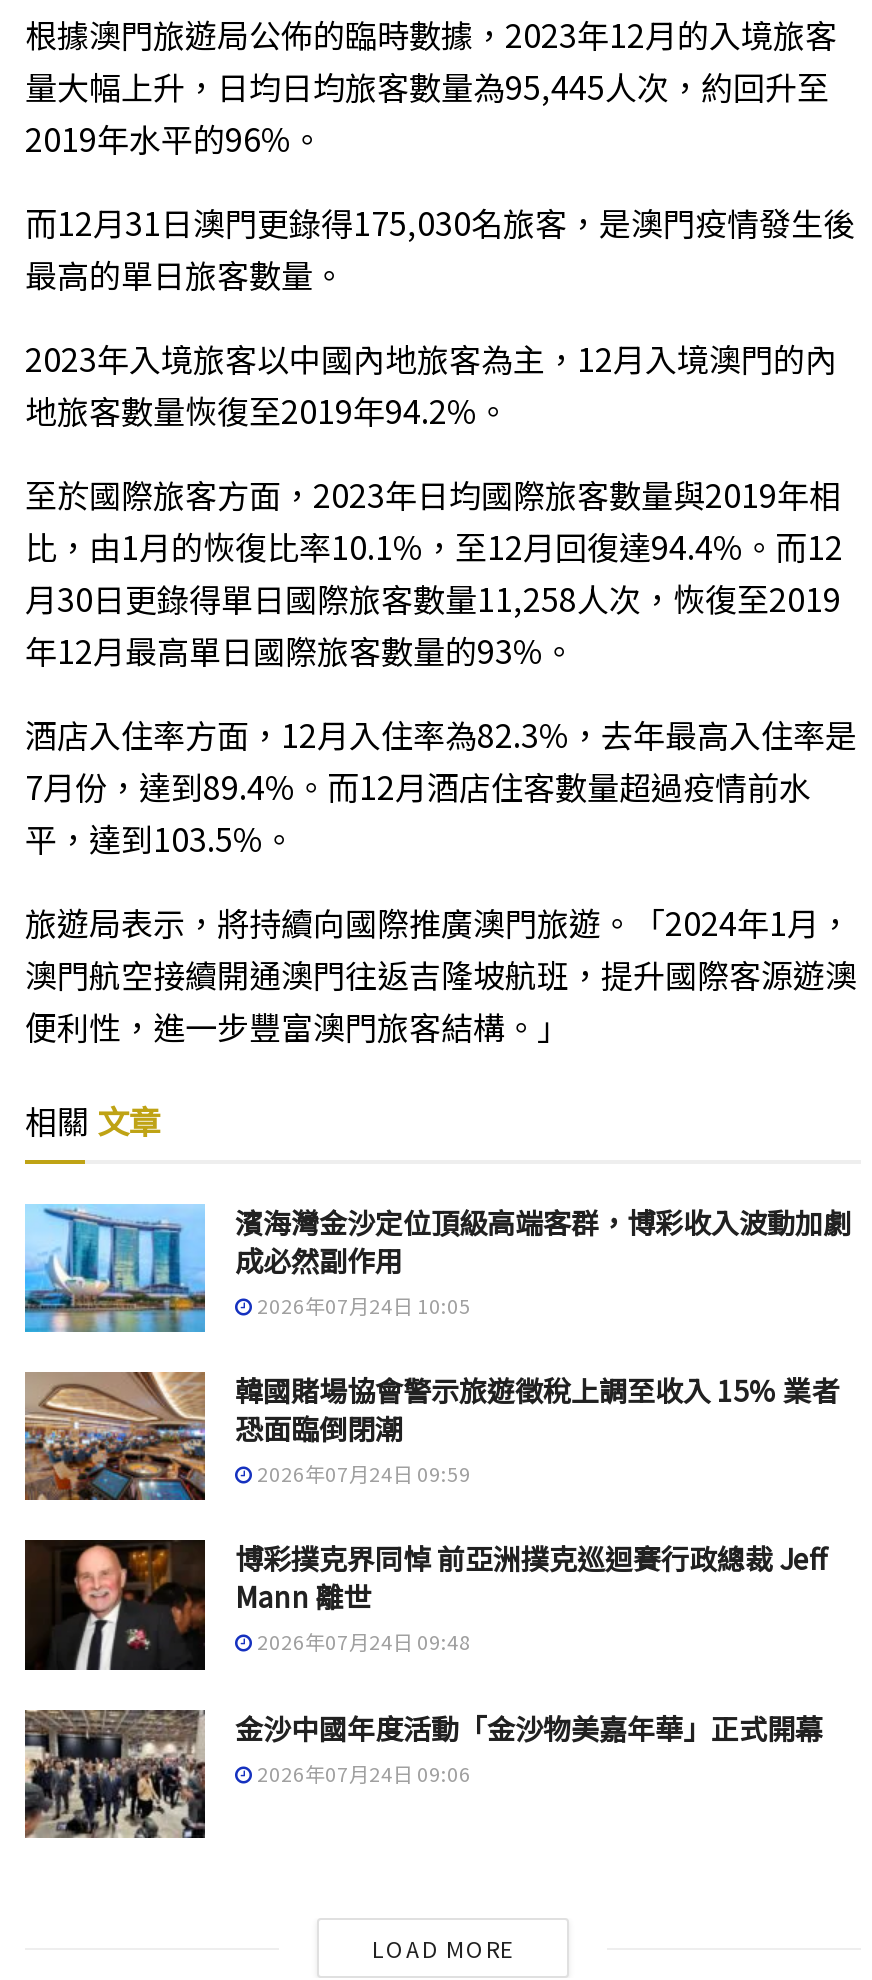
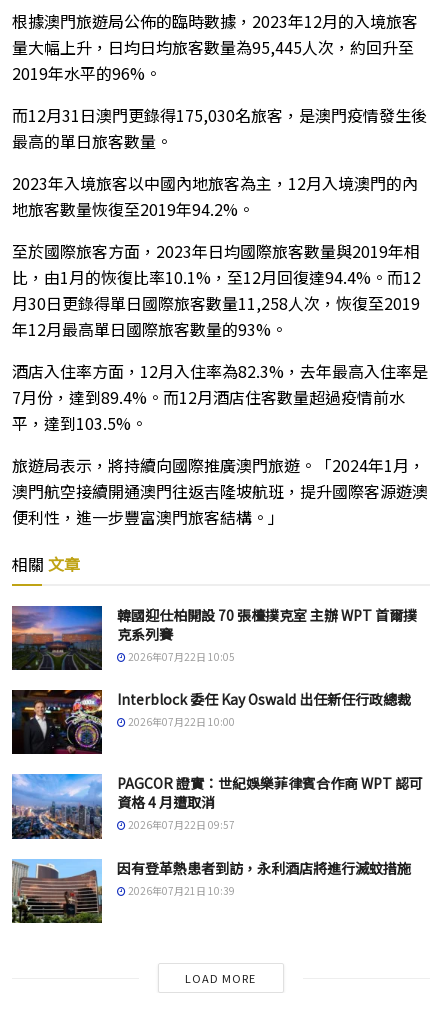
- [image]
- 濱海灣金沙定位頂級高端客群，博彩收入波動加劇
- 成必然副作用
- 2026年07月24日 10:05
+ [image]
+ 韓國迎仕柏開設 70 張檯撲克室 主辦 WPT 首爾撲
+ 克系列賽
+ 2026年07月22日 10:05

- [image]
- 韓國賭場協會警示旅遊徵稅上調至收入 15% 業者
- 恐面臨倒閉潮
- 2026年07月24日 09:59
+ [image]
+ Interblock 委任 Kay Oswald 出任新任行政總裁
+ 2026年07月22日 10:00

- [image]
- 博彩撲克界同悼 前亞洲撲克巡迴賽行政總裁 Jeff
- Mann 離世
- 2026年07月24日 09:48
+ [image]
+ PAGCOR 證實：世紀娛樂菲律賓合作商 WPT 認可
+ 資格 4 月遭取消
+ 2026年07月22日 09:57

- [image]
- 金沙中國年度活動「金沙物美嘉年華」正式開幕
- 2026年07月24日 09:06
+ [image]
+ 因有登革熱患者到訪，永利酒店將進行滅蚊措施
+ 2026年07月21日 10:39
